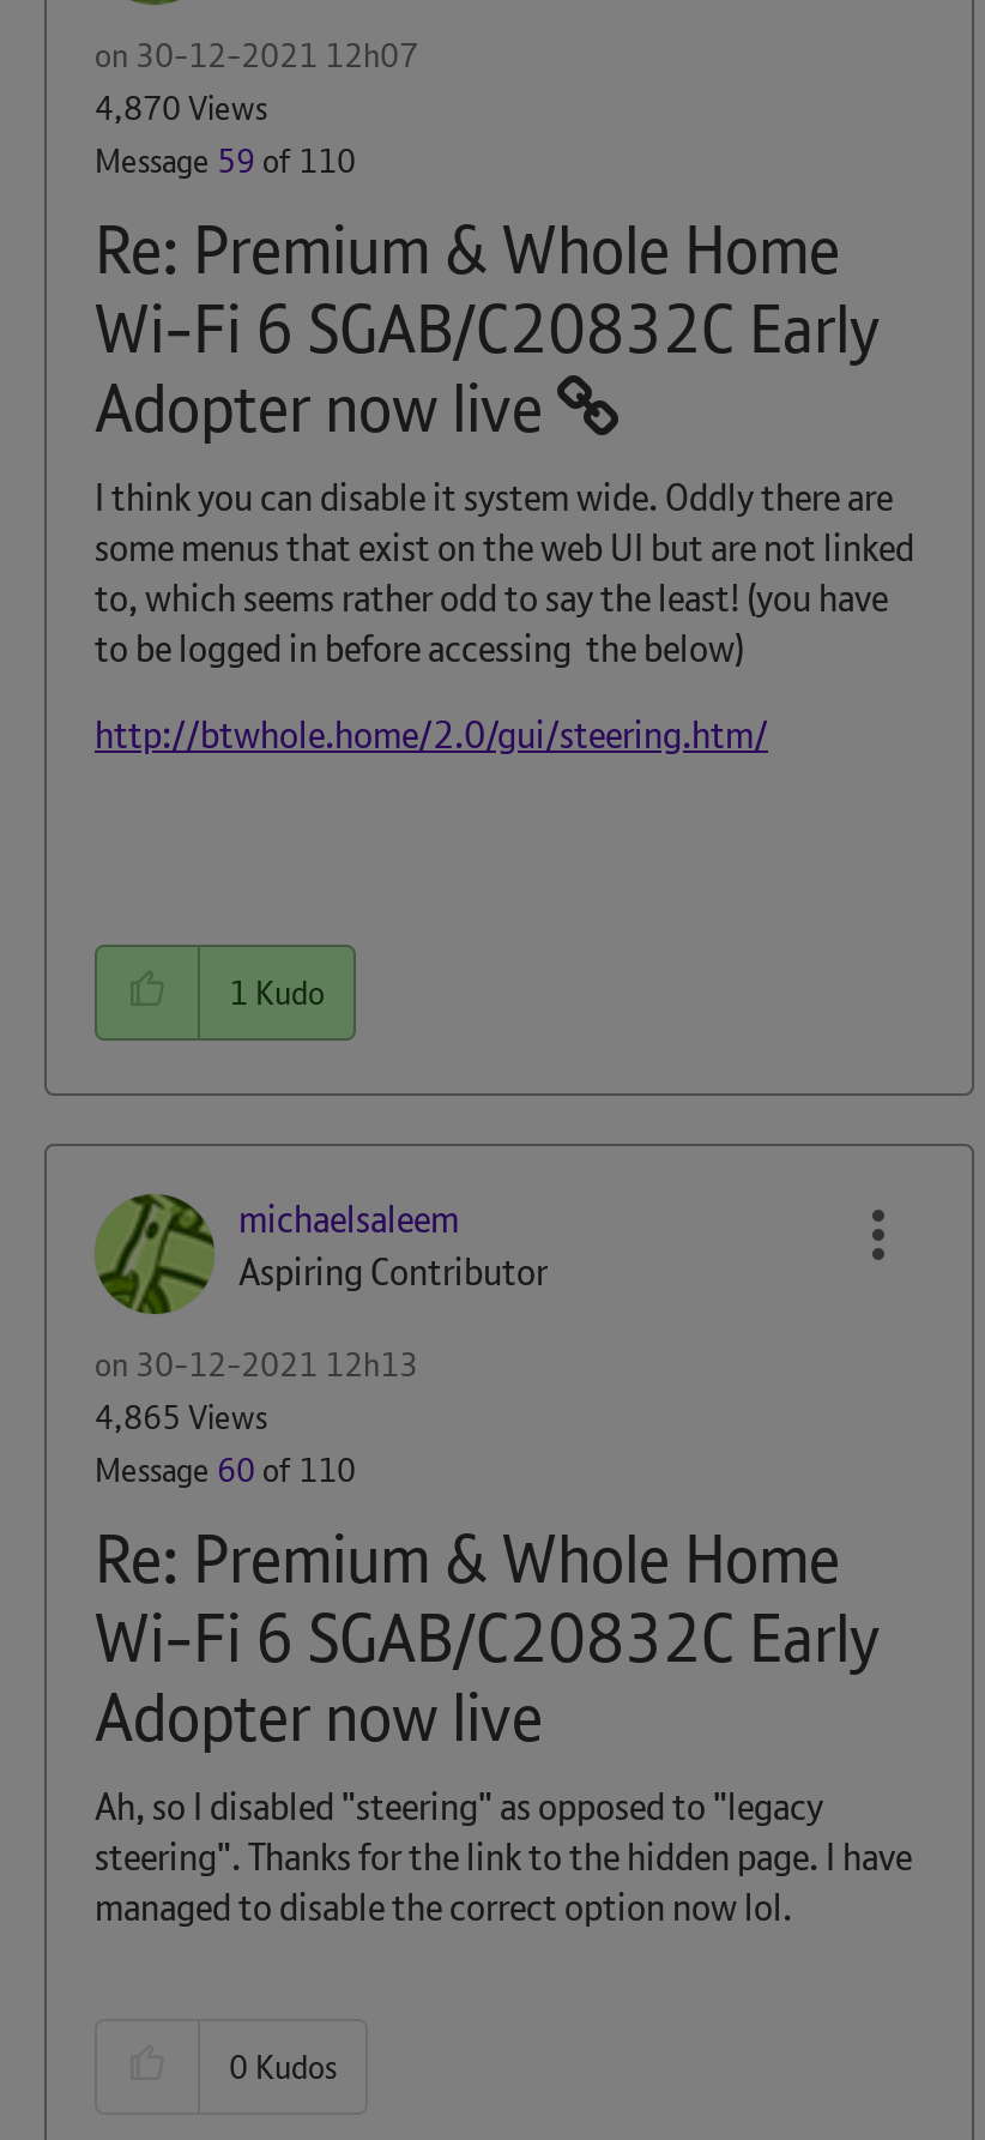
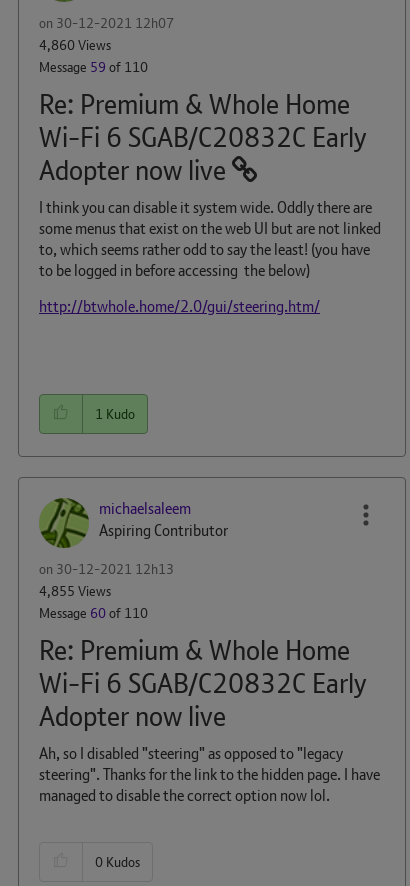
- 4,870 Views
+ 4,860 Views

- 4,865 Views
+ 4,855 Views
